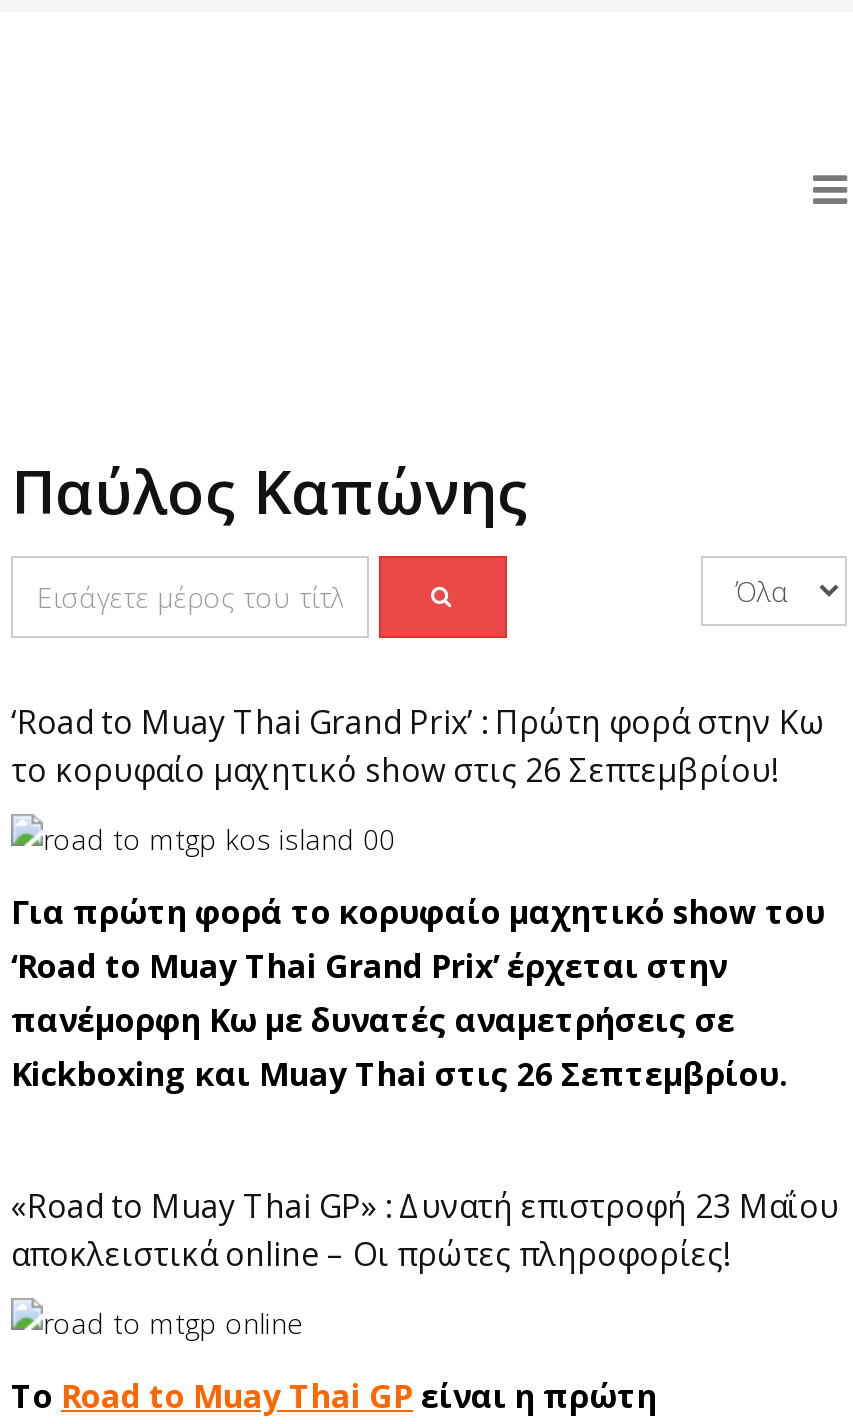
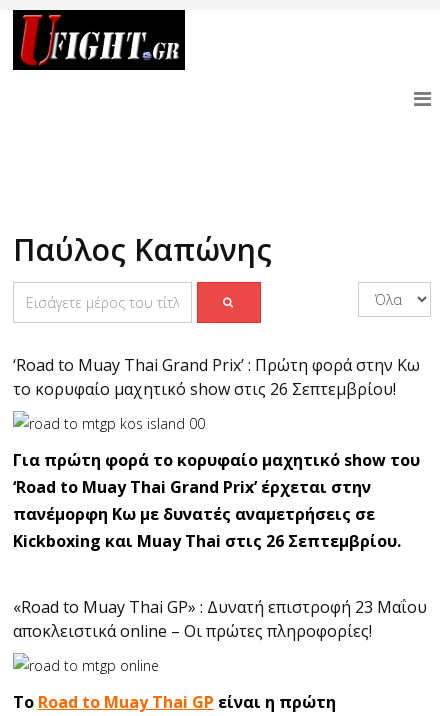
+ [image]
